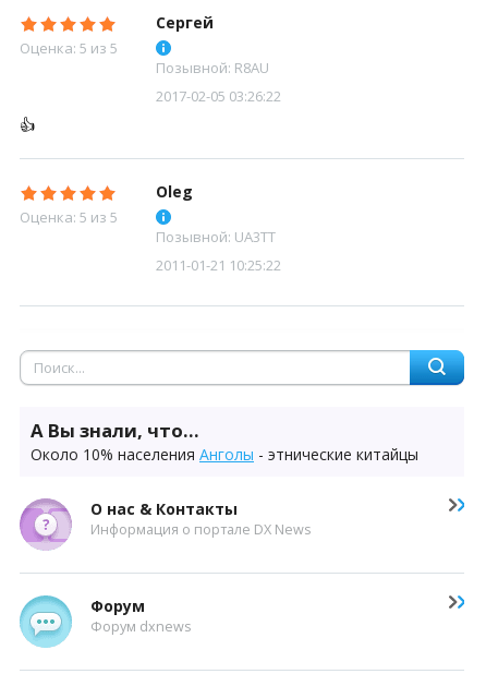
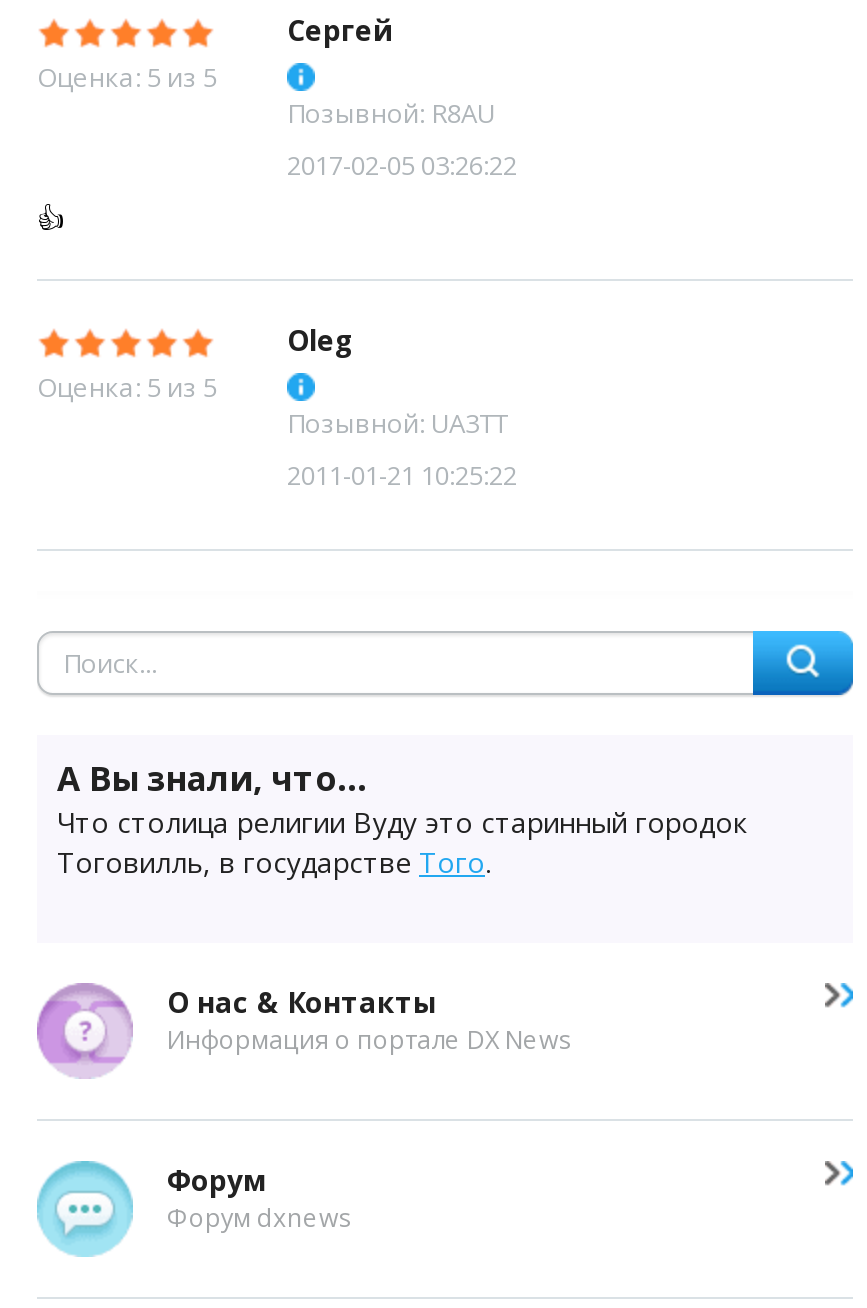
- Около 10% населения Анголы - этнические китайцы
+ Что столица религии Вуду это старинный городок
+ Тоговилль, в государстве Того.
